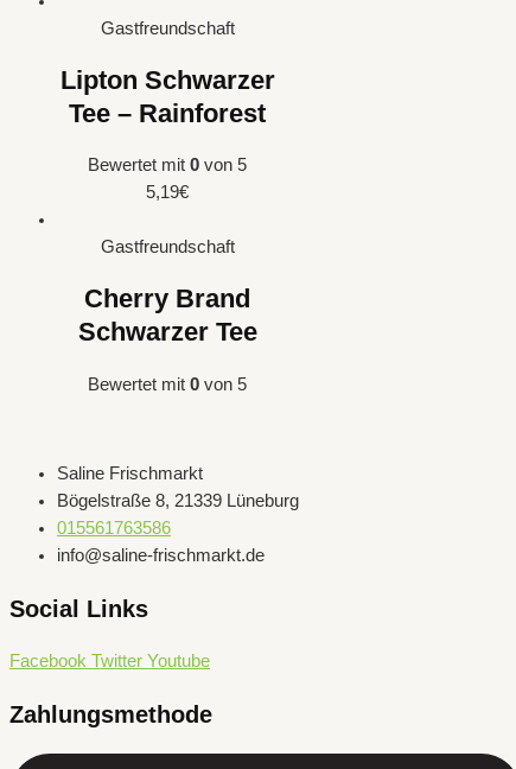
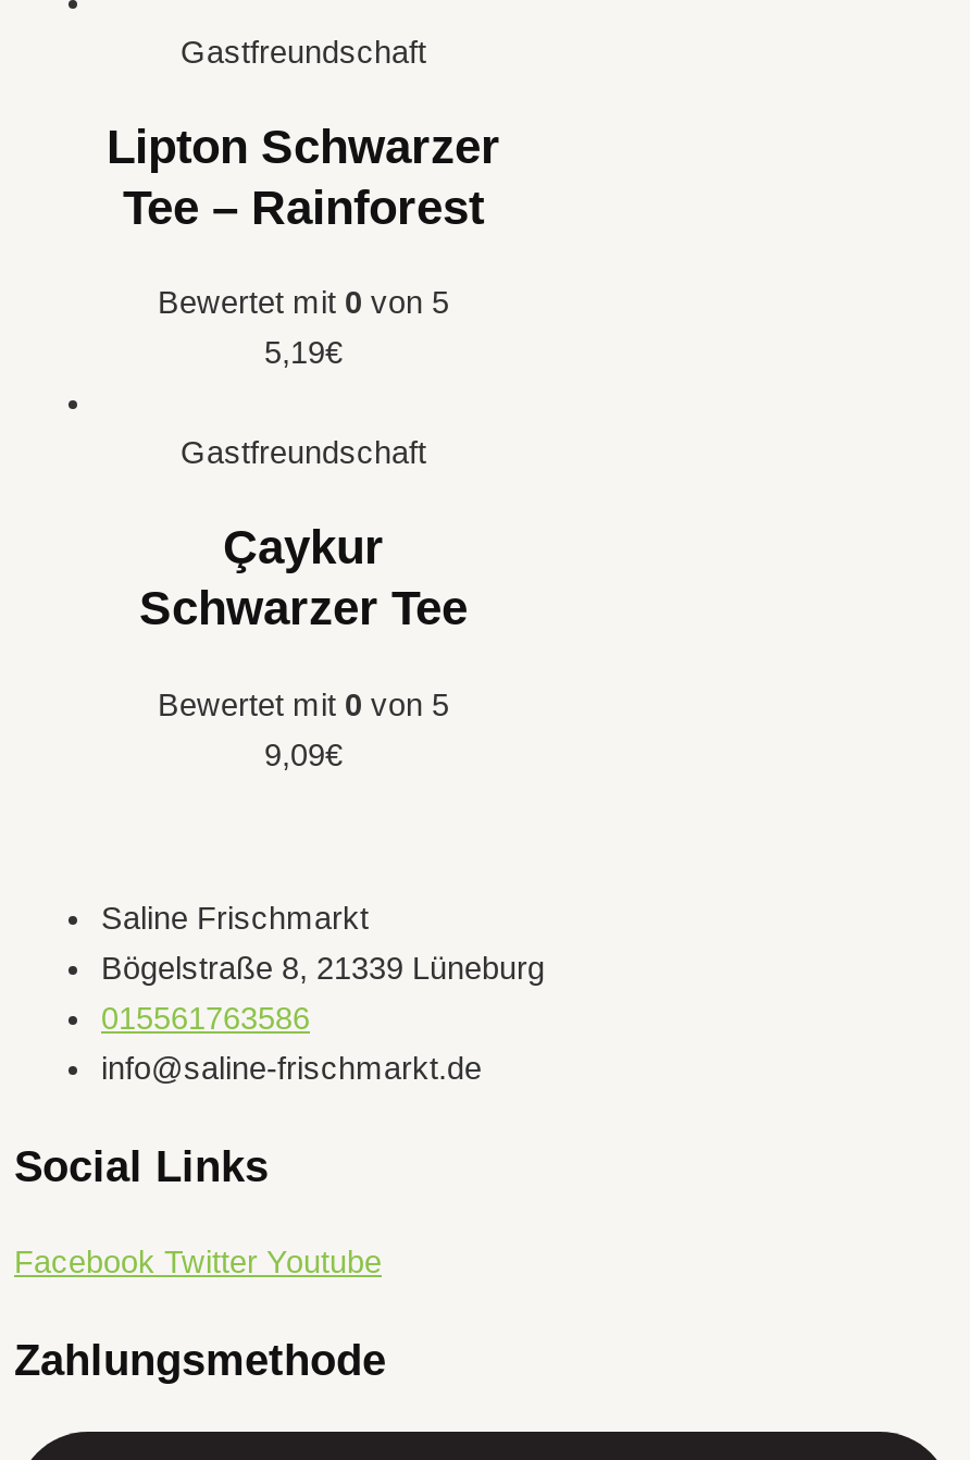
- Cherry Brand
+ Çaykur

+ 9,09€
